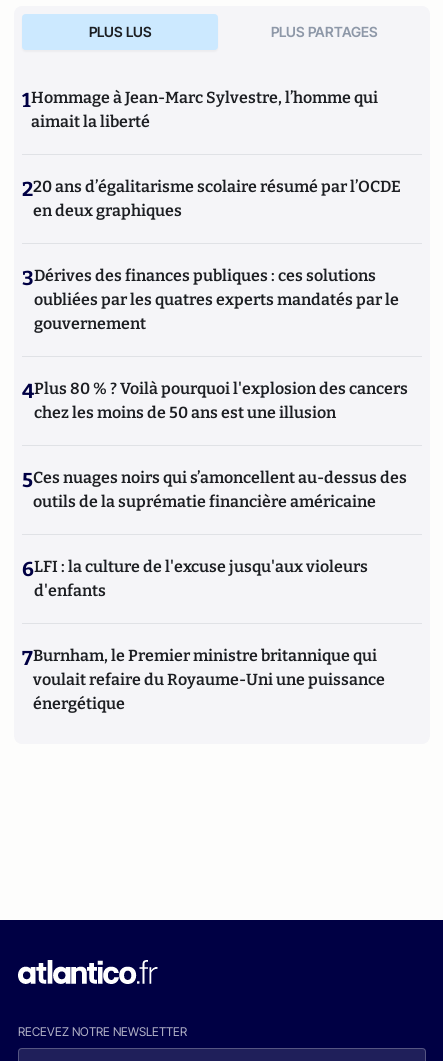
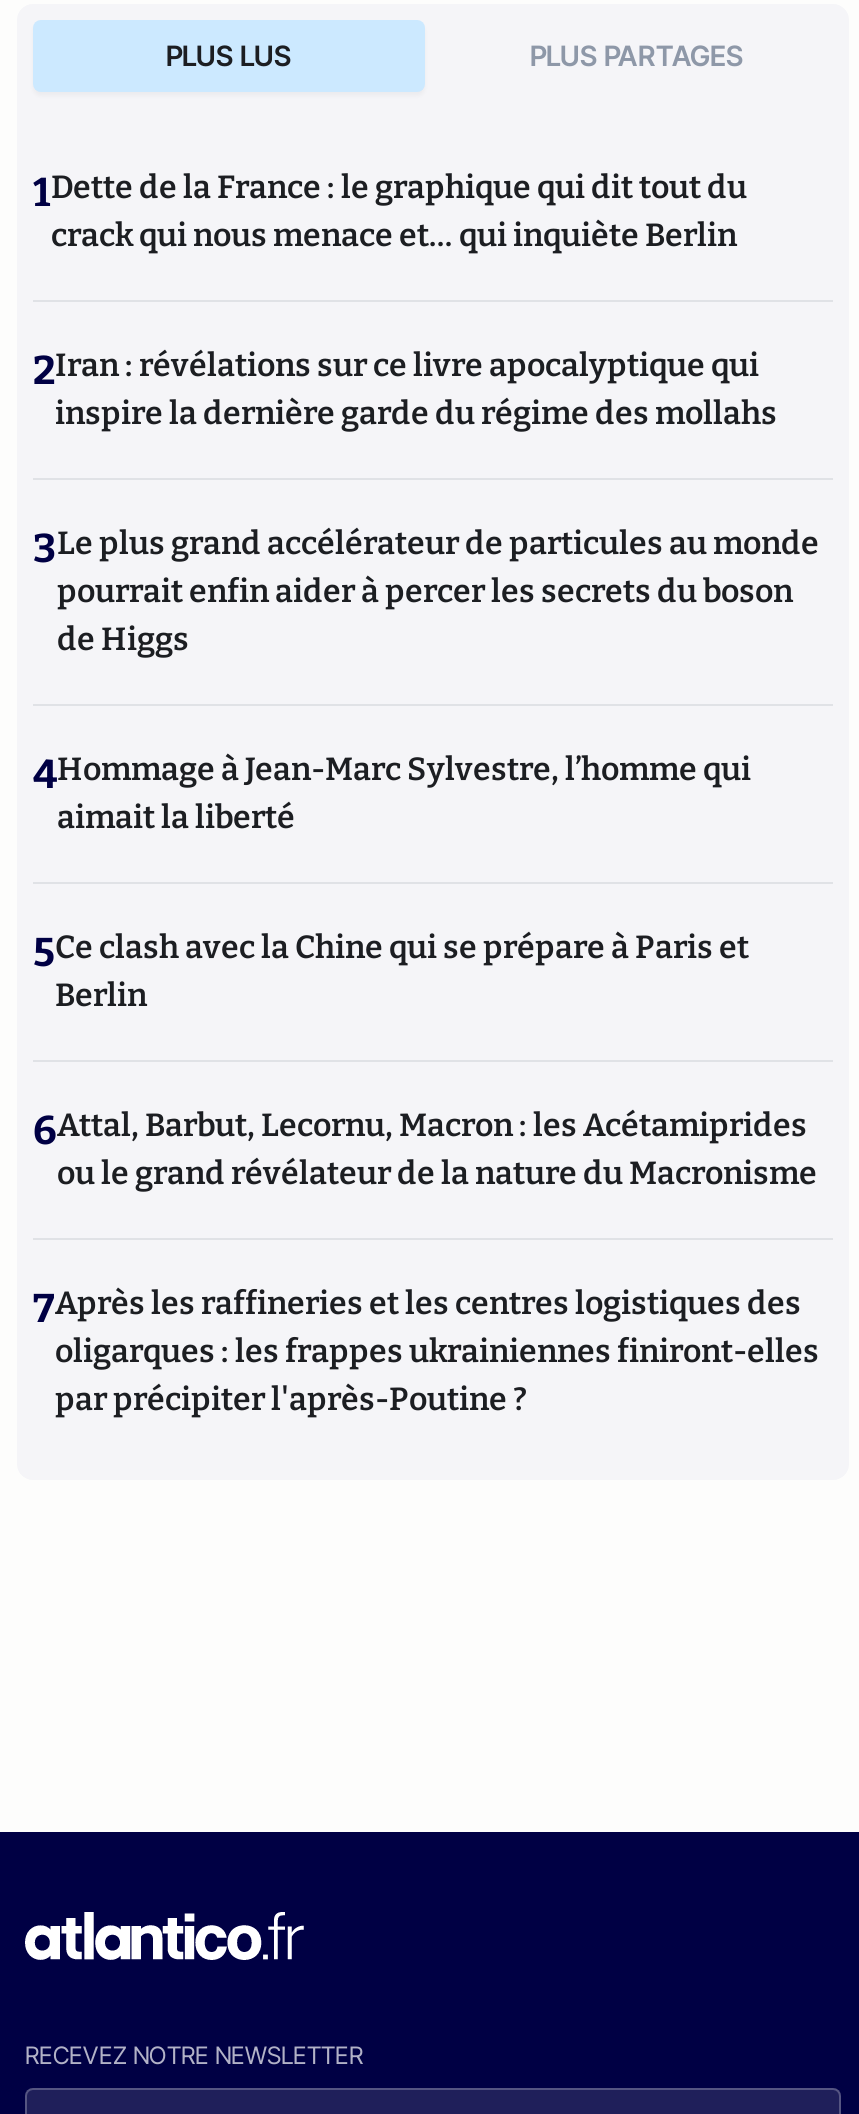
- 1Hommage à Jean-Marc Sylvestre, l’homme qui
+ 1Dette de la France : le graphique qui dit tout du
+ crack qui nous menace et… qui inquiète Berlin
+ 2Iran : révélations sur ce livre apocalyptique qui
+ inspire la dernière garde du régime des mollahs
+ 3Le plus grand accélérateur de particules au monde
+ pourrait enfin aider à percer les secrets du boson
+ de Higgs
+ 4Hommage à Jean-Marc Sylvestre, l’homme qui

moved down: aimait la liberté

- 220 ans d’égalitarisme scolaire résumé par l’OCDE
- en deux graphiques
- 3Dérives des finances publiques : ces solutions
- oubliées par les quatres experts mandatés par le
- gouvernement
- 4Plus 80 % ? Voilà pourquoi l'explosion des cancers
- chez les moins de 50 ans est une illusion
- 5Ces nuages noirs qui s’amoncellent au-dessus des
- outils de la suprématie financière américaine
- 6LFI : la culture de l'excuse jusqu'aux violeurs
- d'enfants
- 7Burnham, le Premier ministre britannique qui
- voulait refaire du Royaume-Uni une puissance
- énergétique
+ 5Ce clash avec la Chine qui se prépare à Paris et
+ Berlin
+ 6Attal, Barbut, Lecornu, Macron : les Acétamiprides
+ ou le grand révélateur de la nature du Macronisme
+ 7Après les raffineries et les centres logistiques des
+ oligarques : les frappes ukrainiennes finiront-elles
+ par précipiter l'après-Poutine ?
